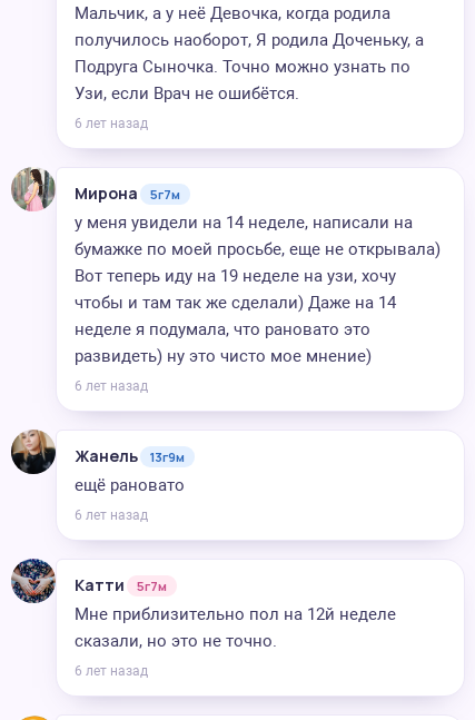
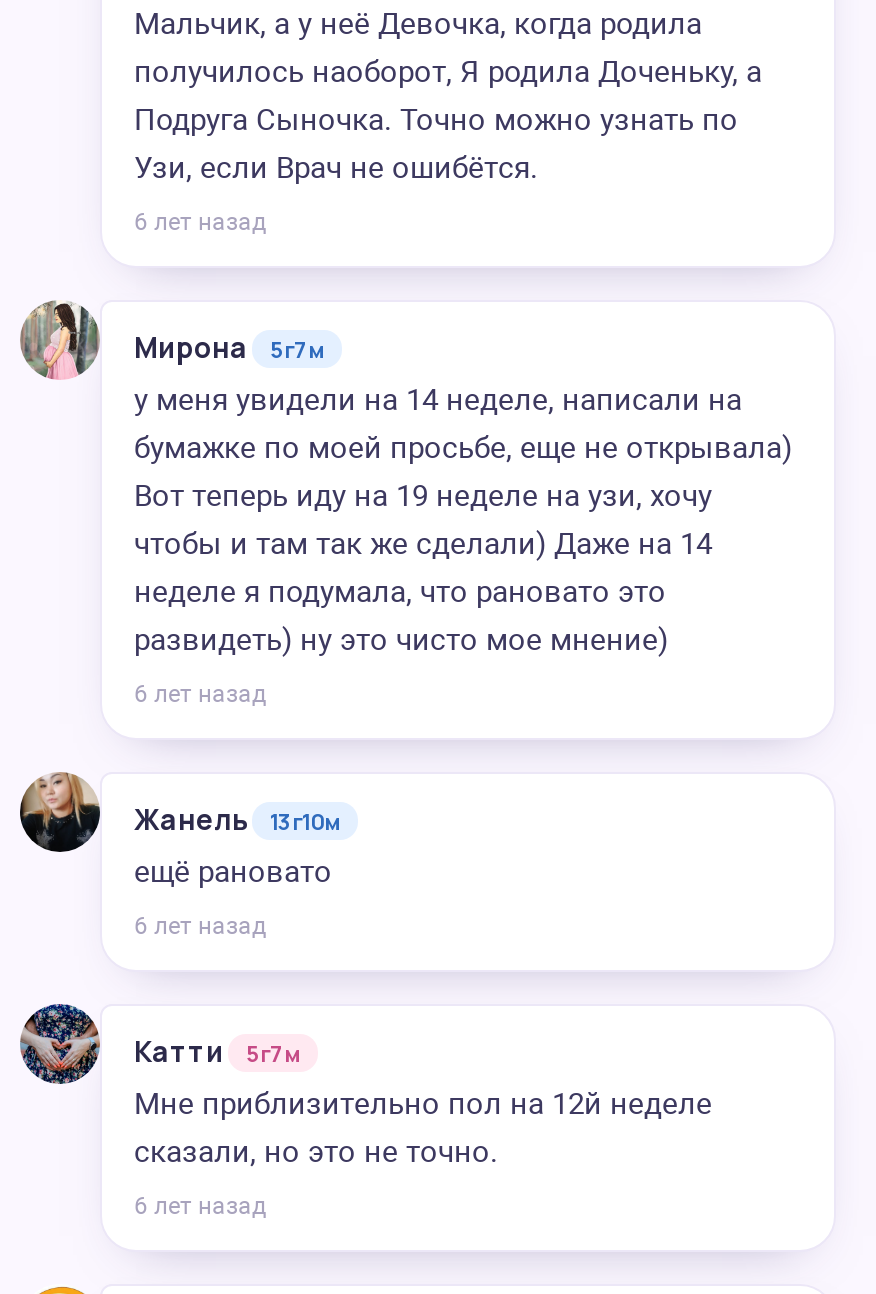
- Жанель 13г9м
+ Жанель 13г10м
